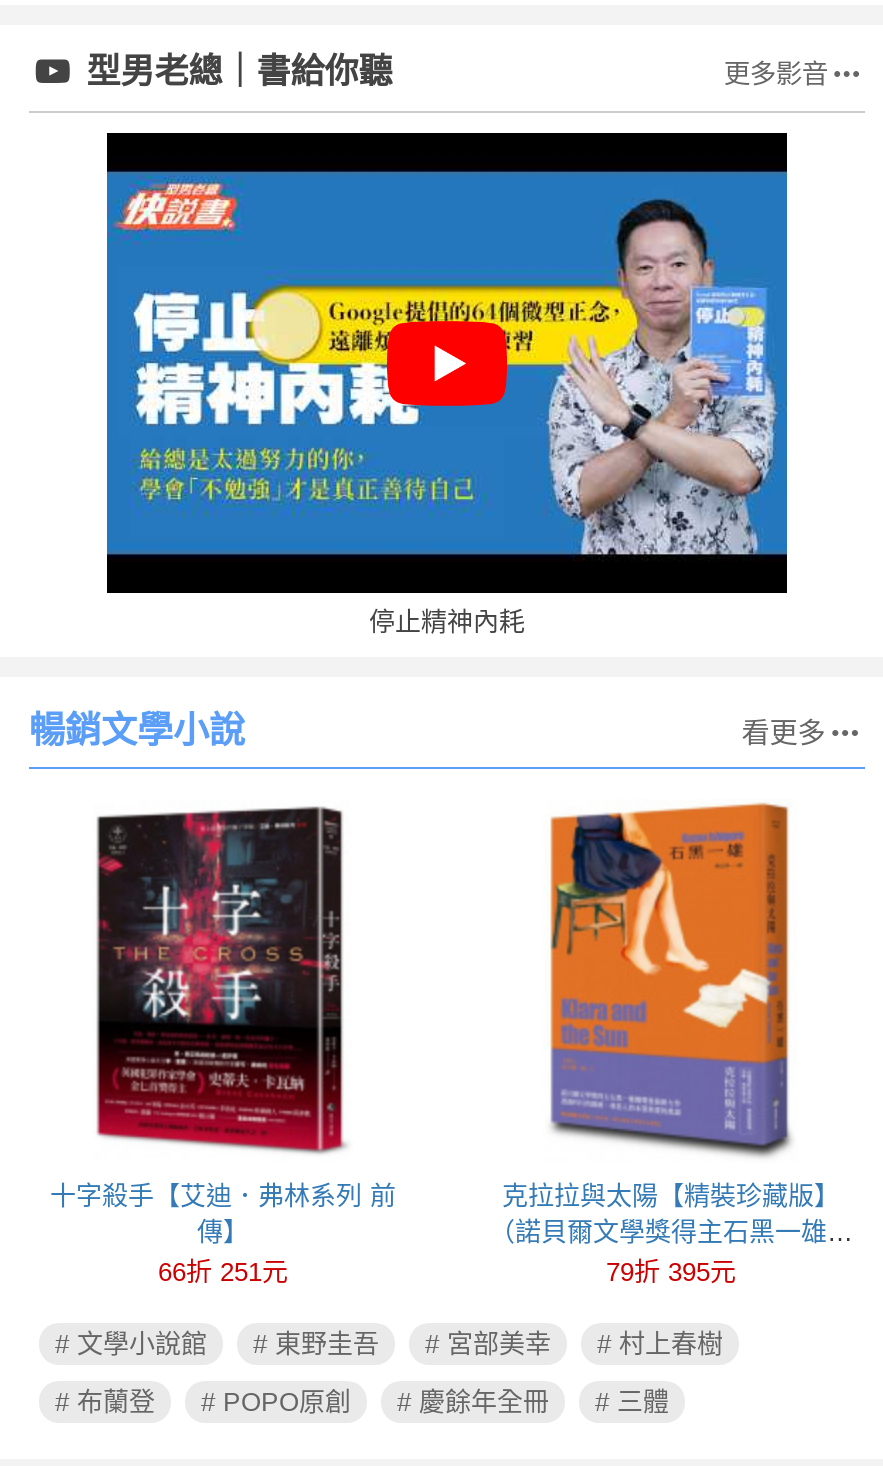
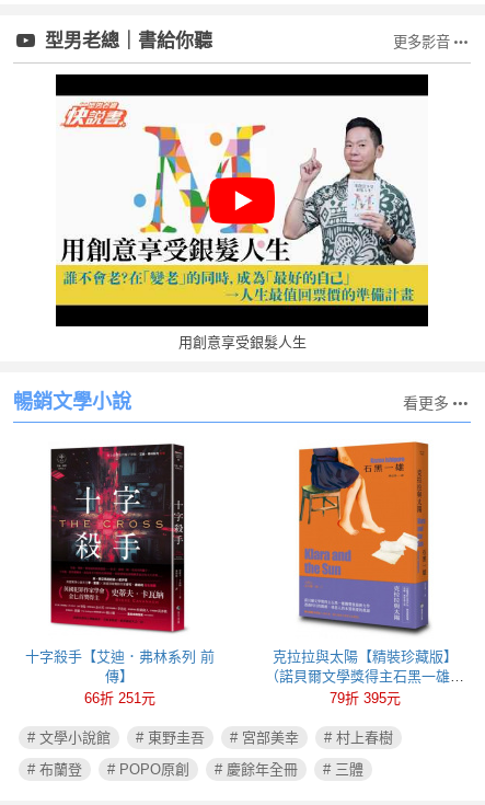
- [image]
- 停止精神內耗
+ [image]
+ 用創意享受銀髮人生
